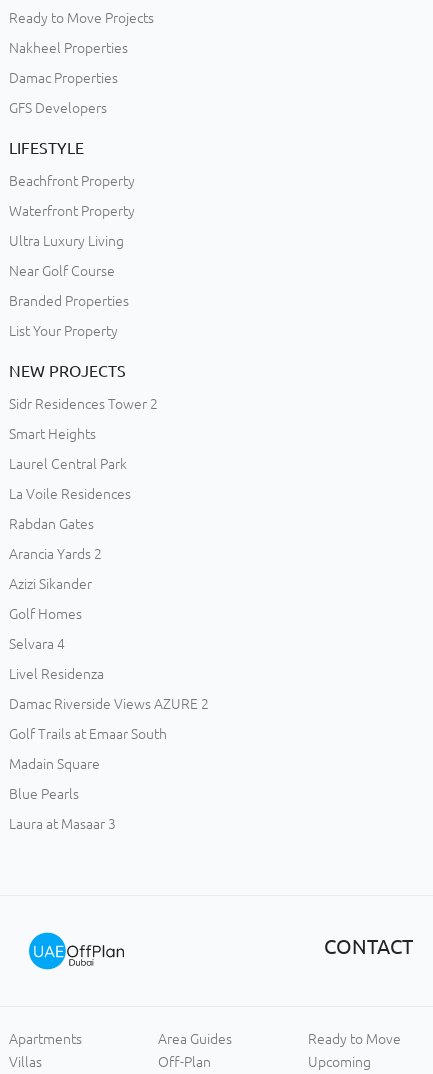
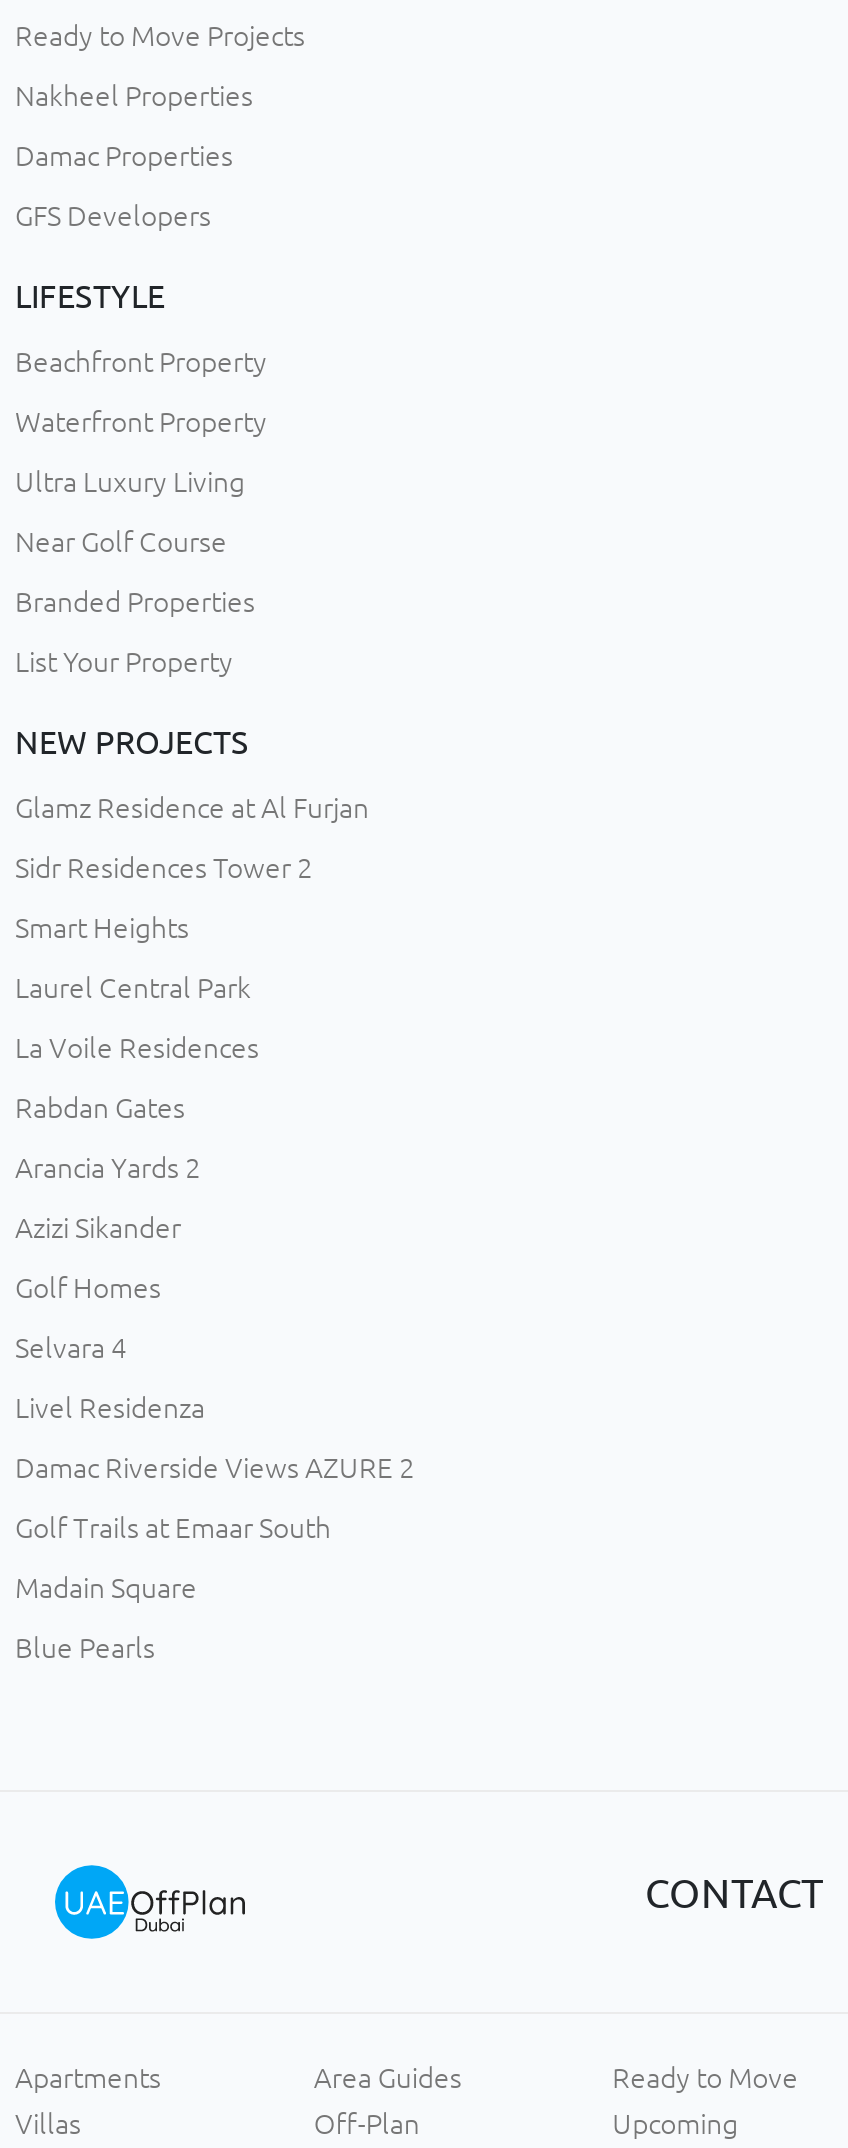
+ Glamz Residence at Al Furjan

moved down: Sidr Residences Tower 2 | Smart Heights | Laurel Central Park | ... | Madain Square | Blue Pearls

- Laura at Masaar 3
